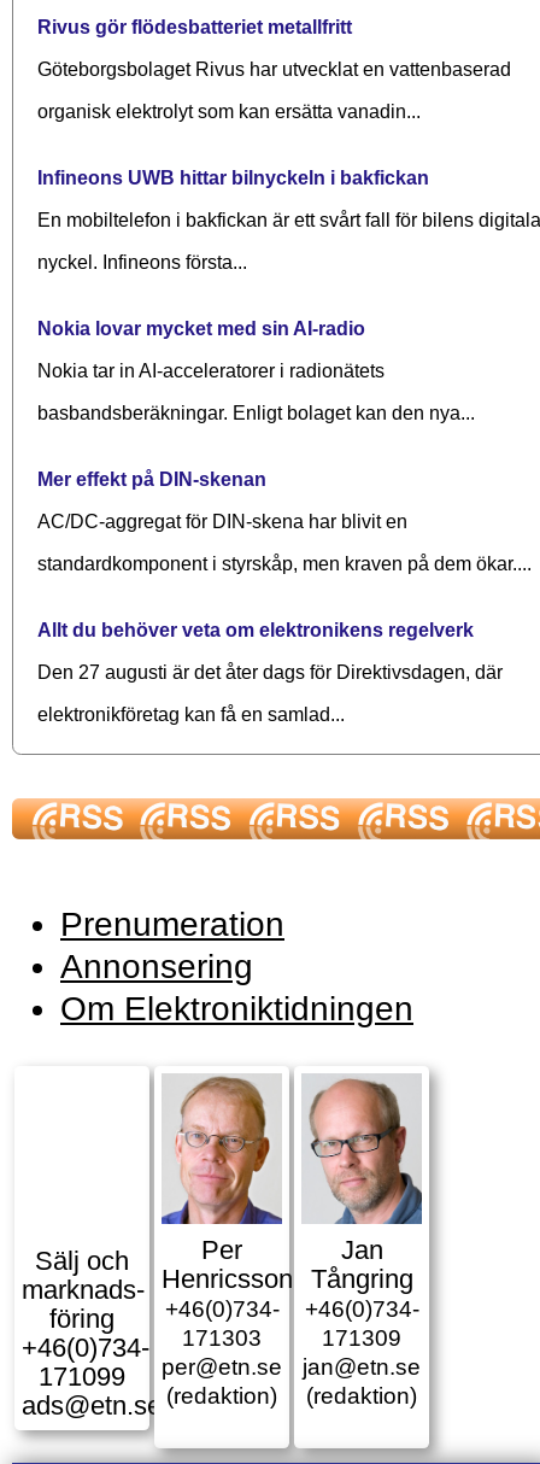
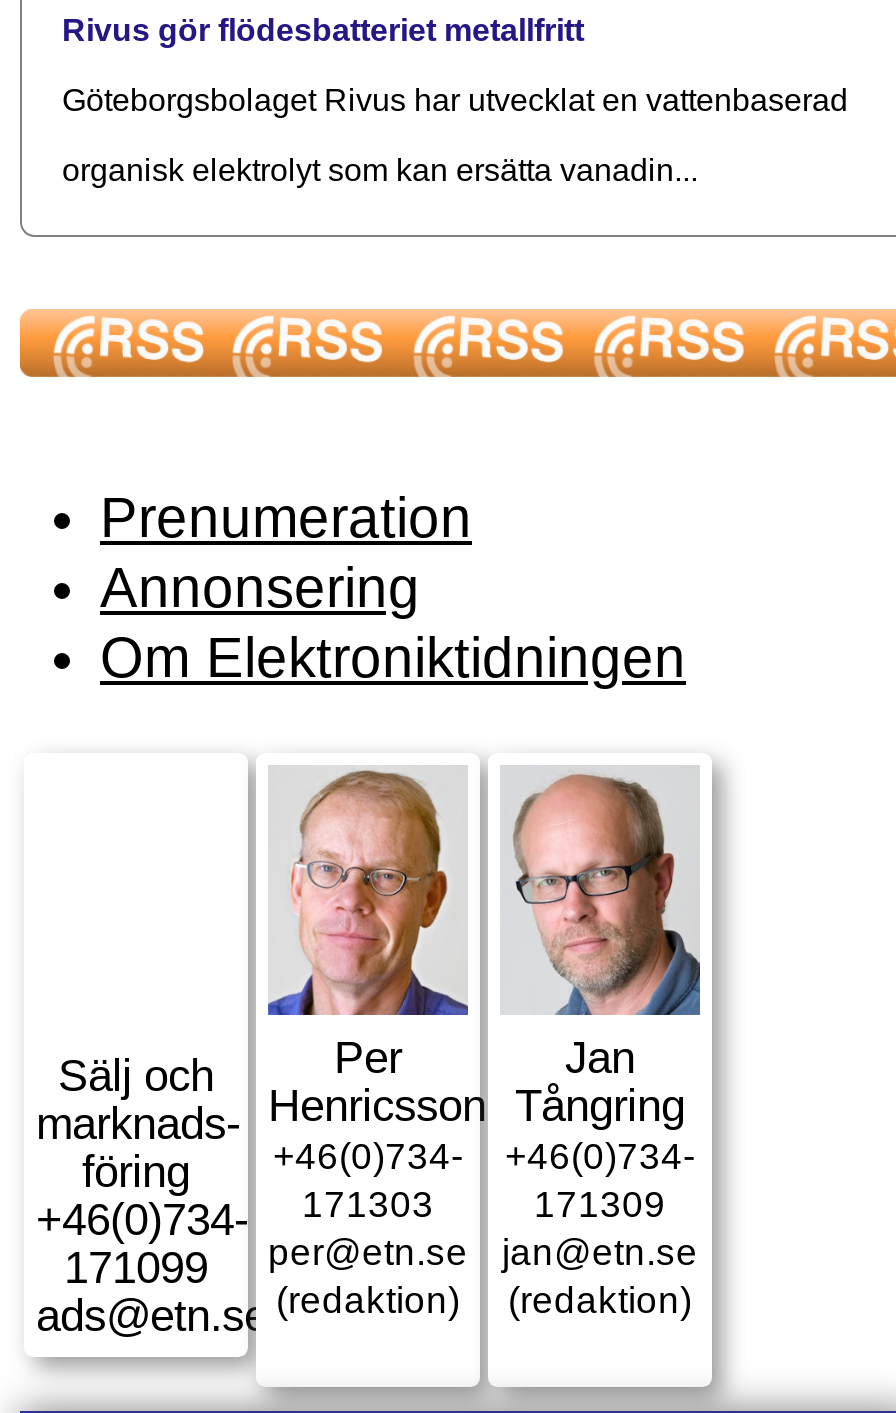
- Infineons UWB hittar bilnyckeln i bakfickan
- En mobiltelefon i bakfickan är ett svårt fall för bilens digitala
- nyckel. Infineons första...
- Nokia lovar mycket med sin AI-radio
- Nokia tar in AI-acceleratorer i radionätets
- basbandsberäkningar. Enligt bolaget kan den nya...
- Mer effekt på DIN-skenan
- AC/DC-aggregat för DIN-skena har blivit en
- standardkomponent i styrskåp, men kraven på dem ökar....
- Allt du behöver veta om elektronikens regelverk
- Den 27 augusti är det åter dags för Direktivsdagen, där
- elektronikföretag kan få en samlad...
